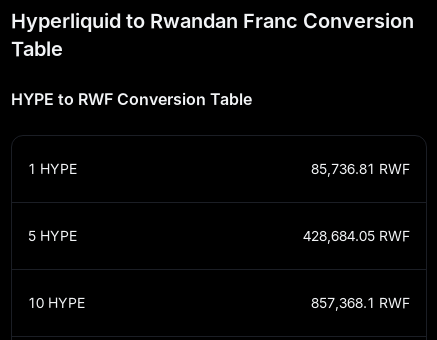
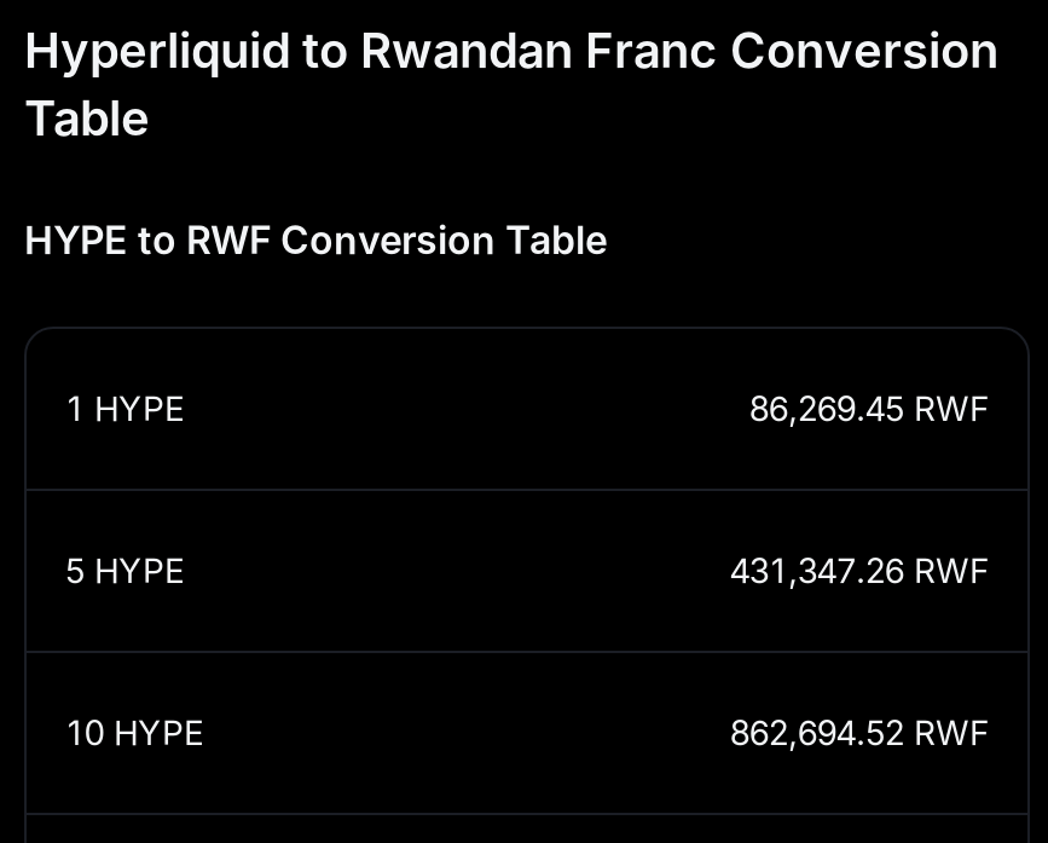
- 85,736.81 RWF
+ 86,269.45 RWF

- 428,684.05 RWF
+ 431,347.26 RWF

- 857,368.1 RWF
+ 862,694.52 RWF
